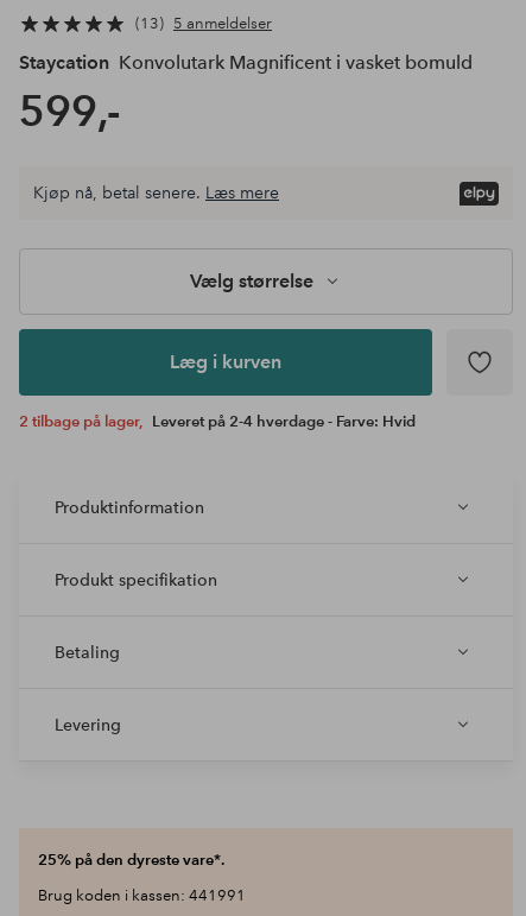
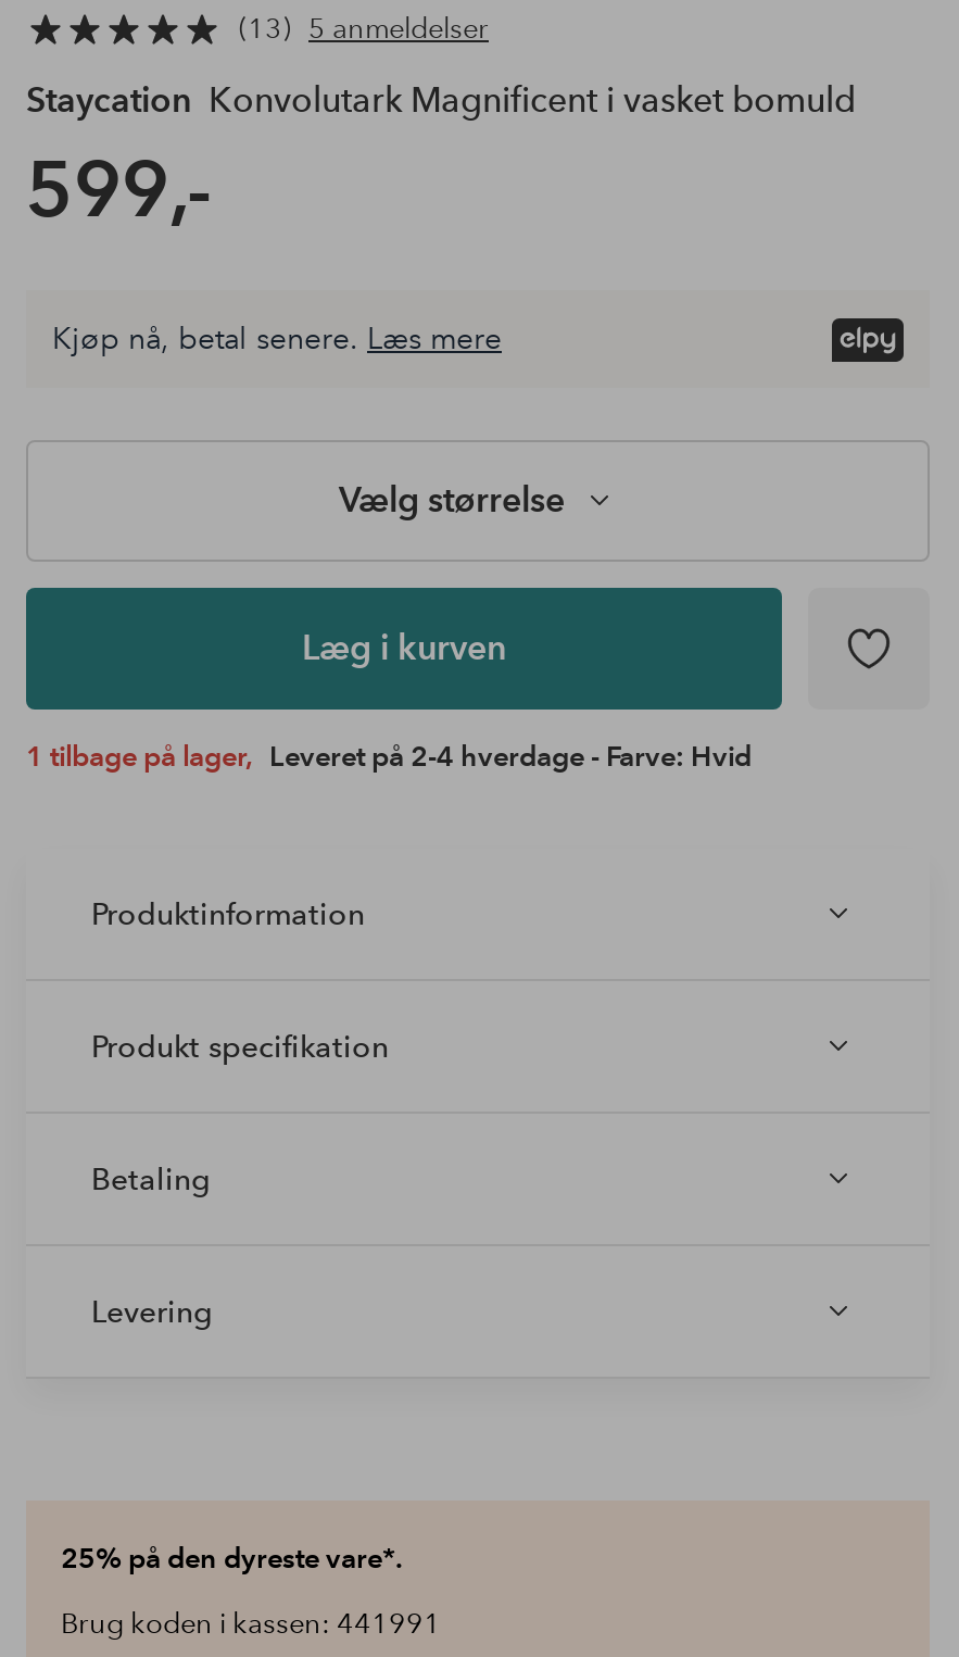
- 2 tilbage på lager, Leveret på 2-4 hverdage - Farve: Hvid
+ 1 tilbage på lager, Leveret på 2-4 hverdage - Farve: Hvid
